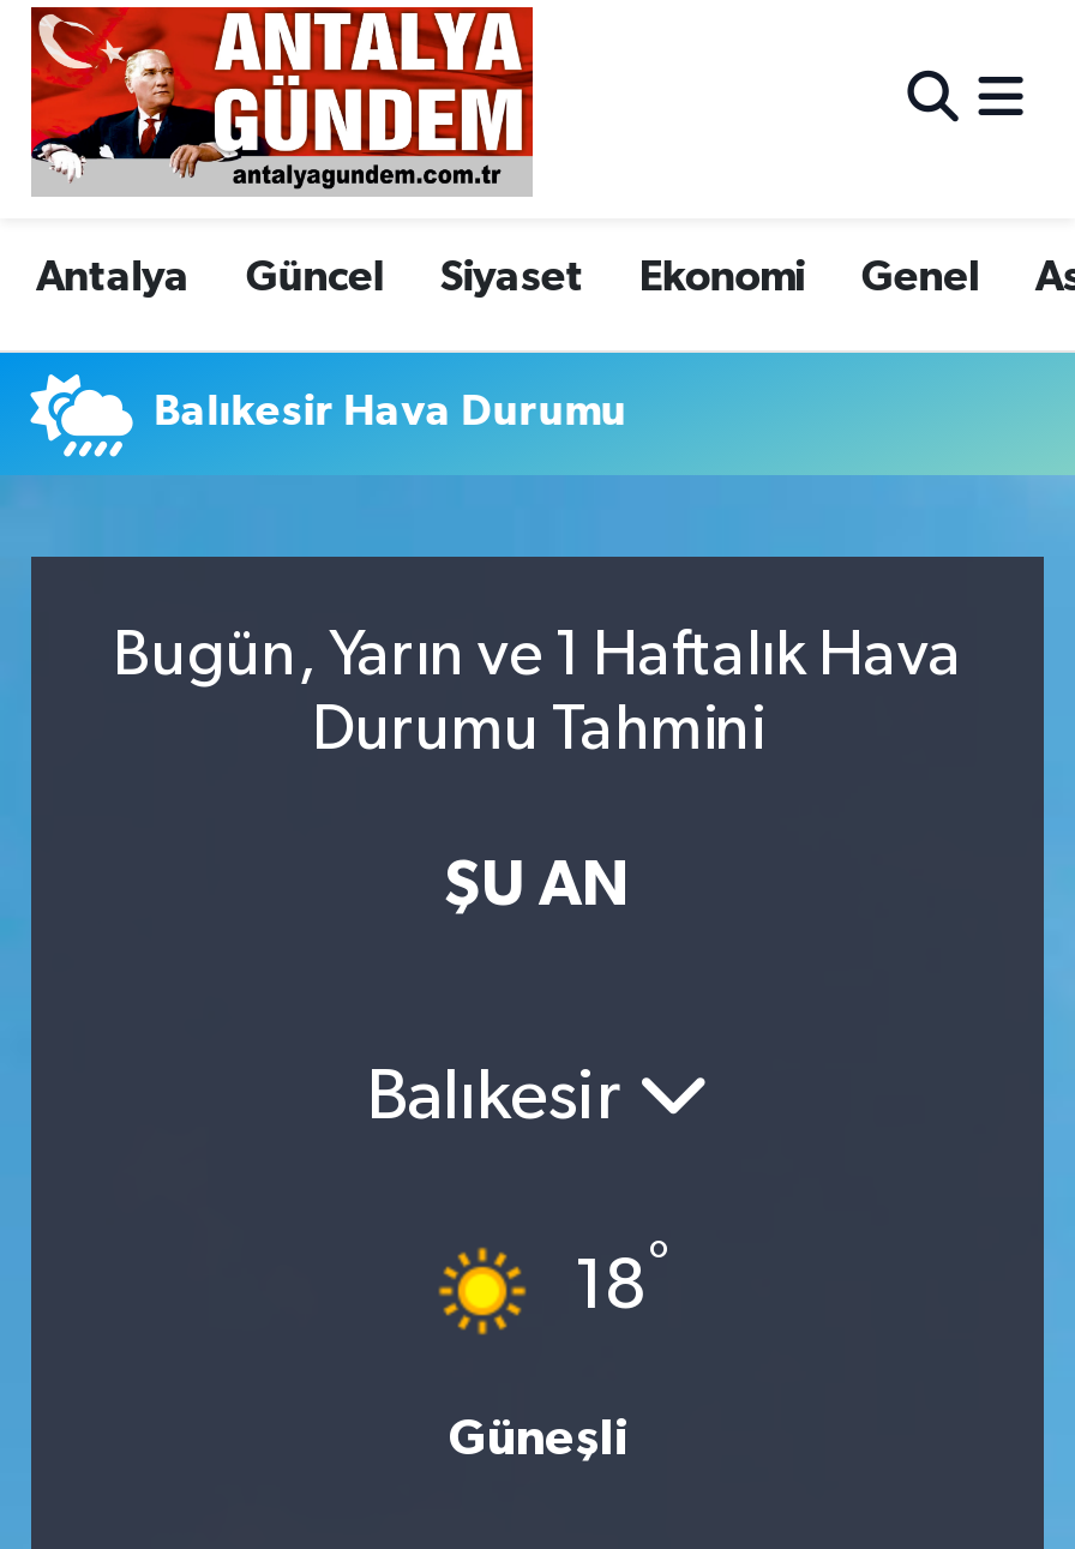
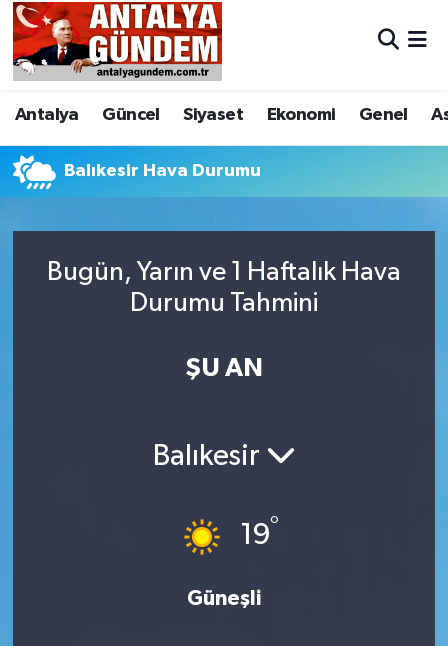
- 18°
+ 19°
